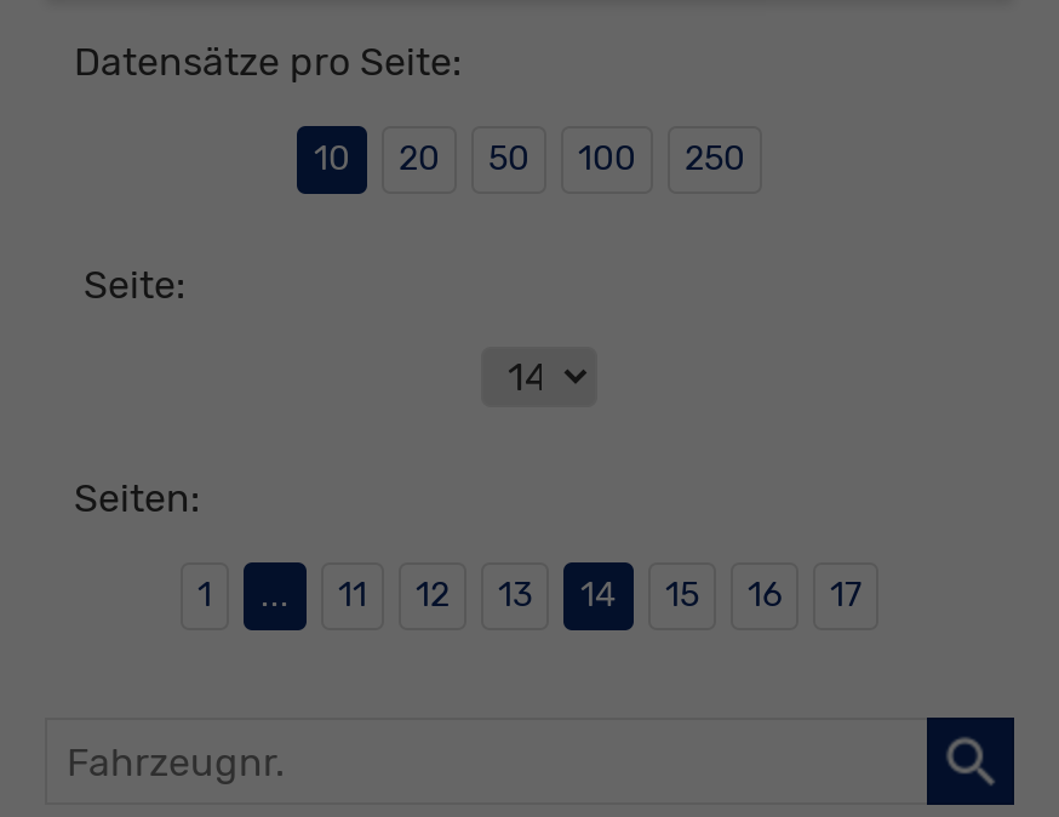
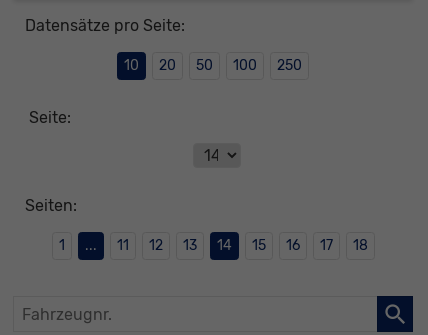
+ 18
